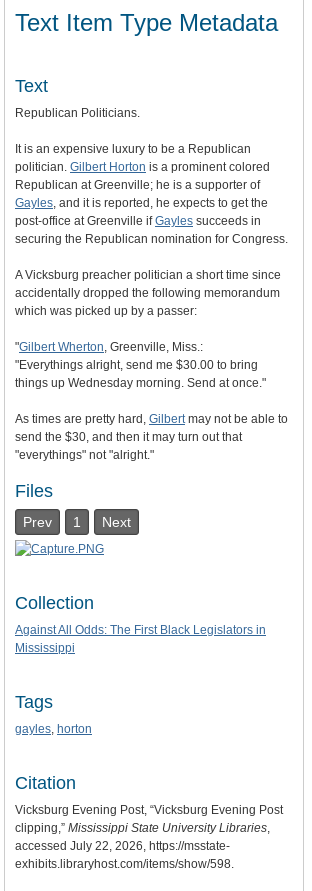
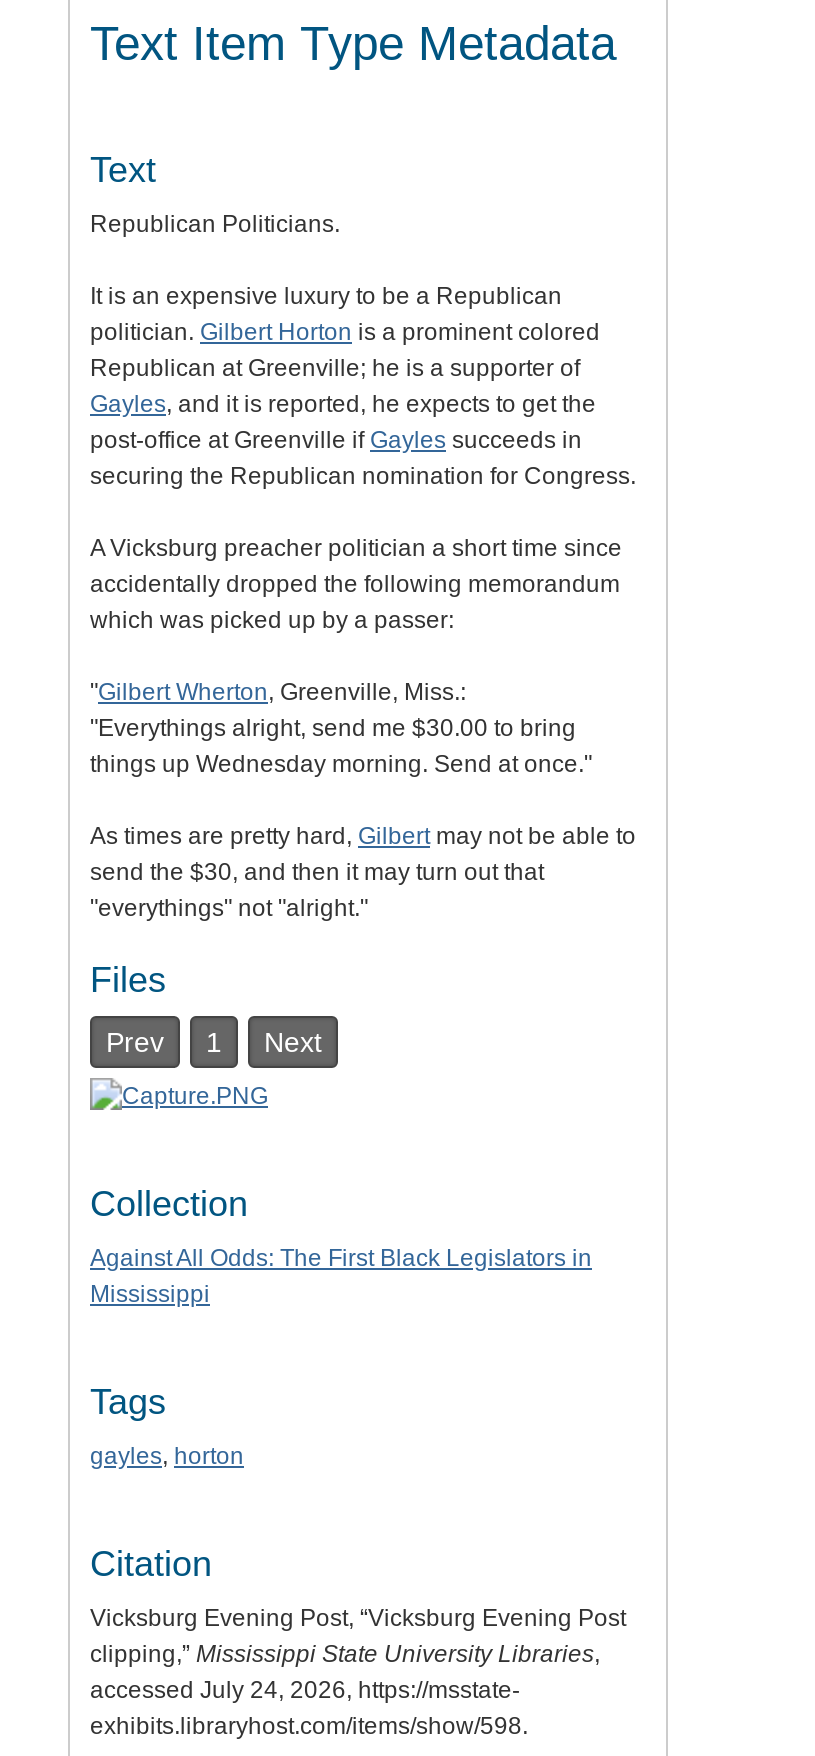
- accessed July 22, 2026, https://msstate-
+ accessed July 24, 2026, https://msstate-
